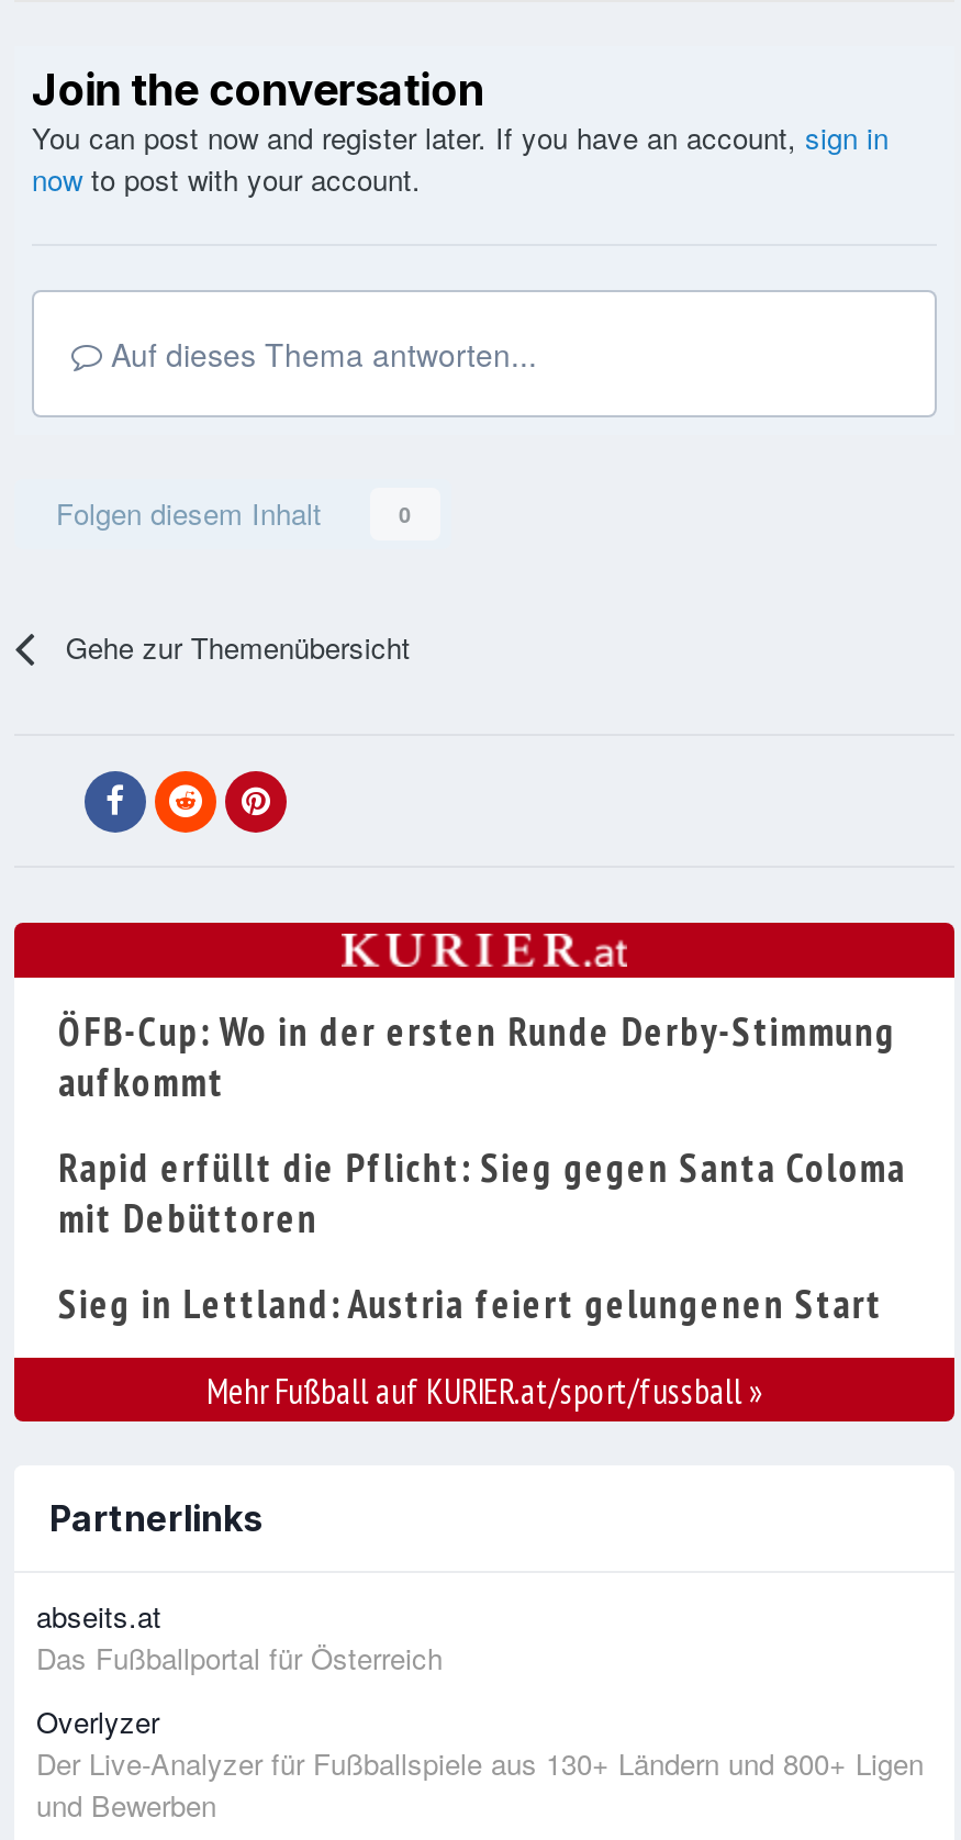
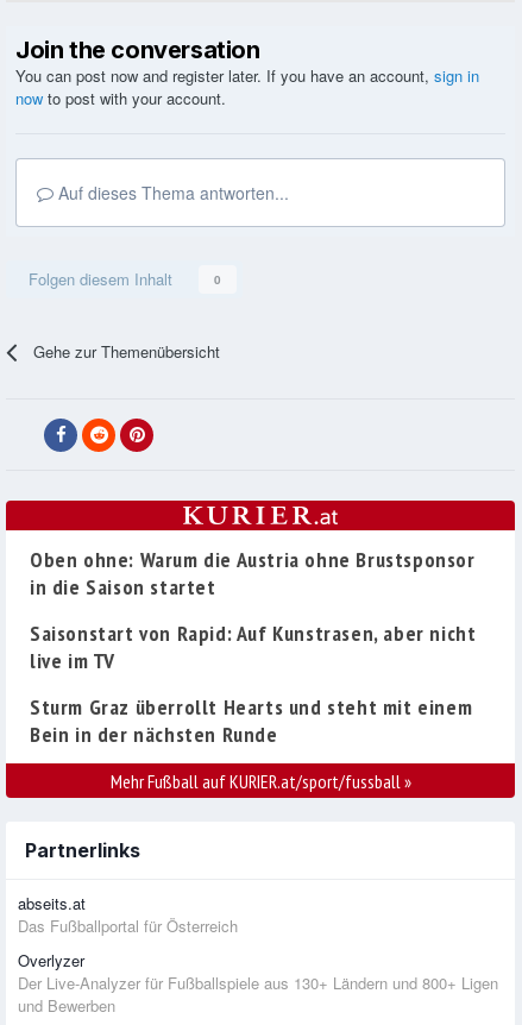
- ÖFB-Cup: Wo in der ersten Runde Derby-Stimmung
- aufkommt
+ Oben ohne: Warum die Austria ohne Brustsponsor
+ in die Saison startet

- Rapid erfüllt die Pflicht: Sieg gegen Santa Coloma
- mit Debüttoren
+ Saisonstart von Rapid: Auf Kunstrasen, aber nicht
+ live im TV

- Sieg in Lettland: Austria feiert gelungenen Start
+ Sturm Graz überrollt Hearts und steht mit einem
+ Bein in der nächsten Runde
